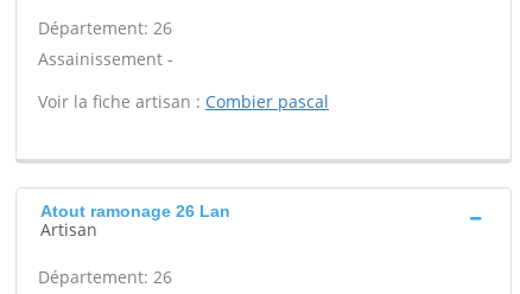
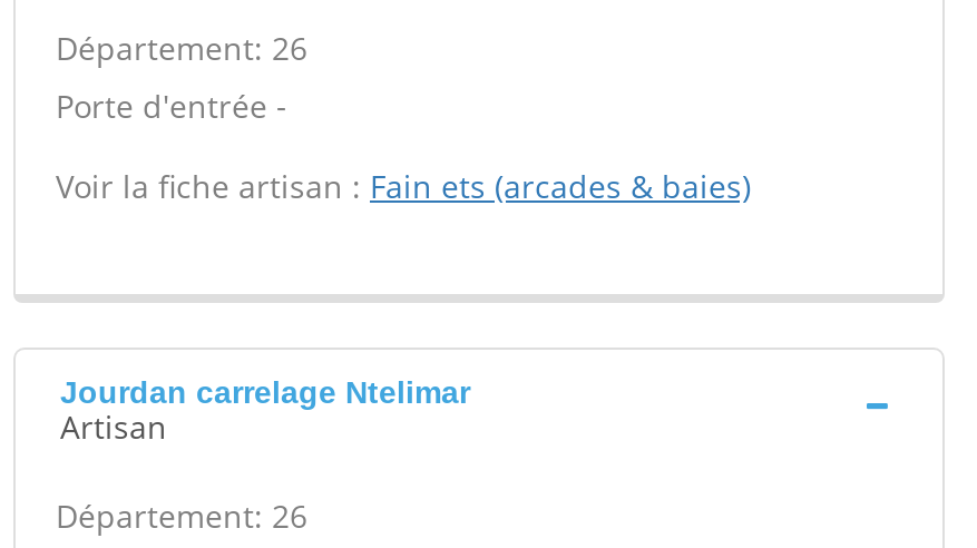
- Assainissement -
+ Porte d'entrée -

- Voir la fiche artisan : Combier pascal
+ Voir la fiche artisan : Fain ets (arcades & baies)

- Atout ramonage 26 Lan
+ Jourdan carrelage Ntelimar
